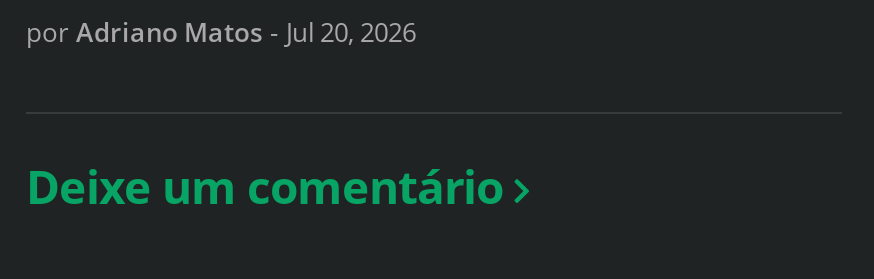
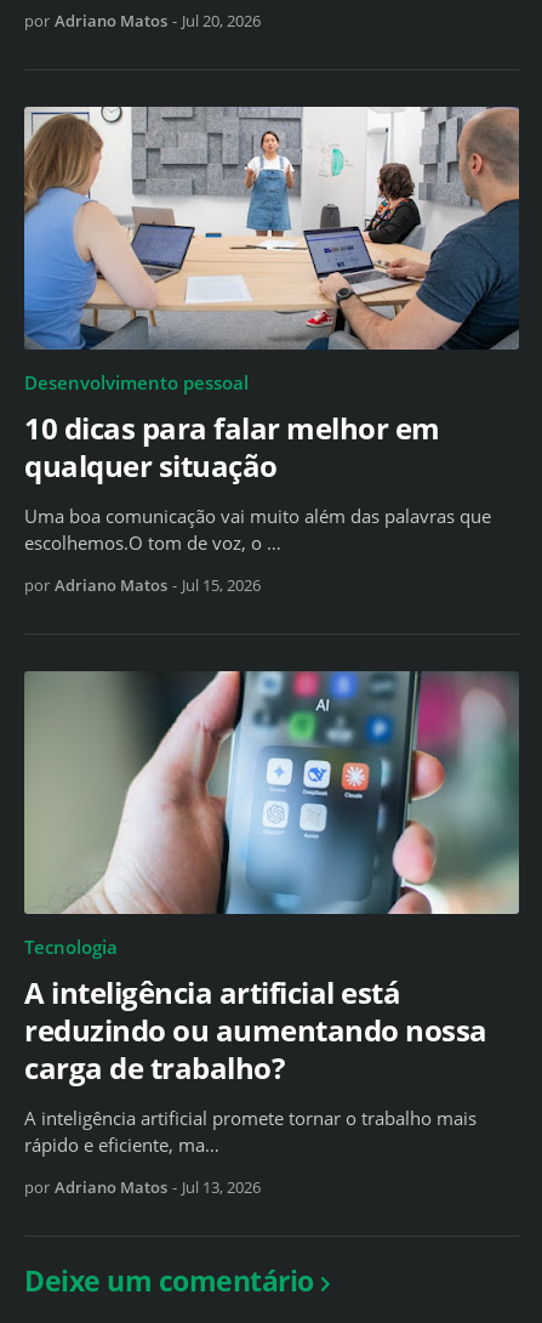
+ [image]
+ Desenvolvimento pessoal
+ 10 dicas para falar melhor em
+ qualquer situação
+ Uma boa comunicação vai muito além das palavras que
+ escolhemos.O tom de voz, o …
+ por Adriano Matos - Jul 15, 2026

+ [image]
+ Tecnologia
+ A inteligência artificial está
+ reduzindo ou aumentando nossa
+ carga de trabalho?
+ A inteligência artificial promete tornar o trabalho mais
+ rápido e eficiente, ma…
+ por Adriano Matos - Jul 13, 2026
